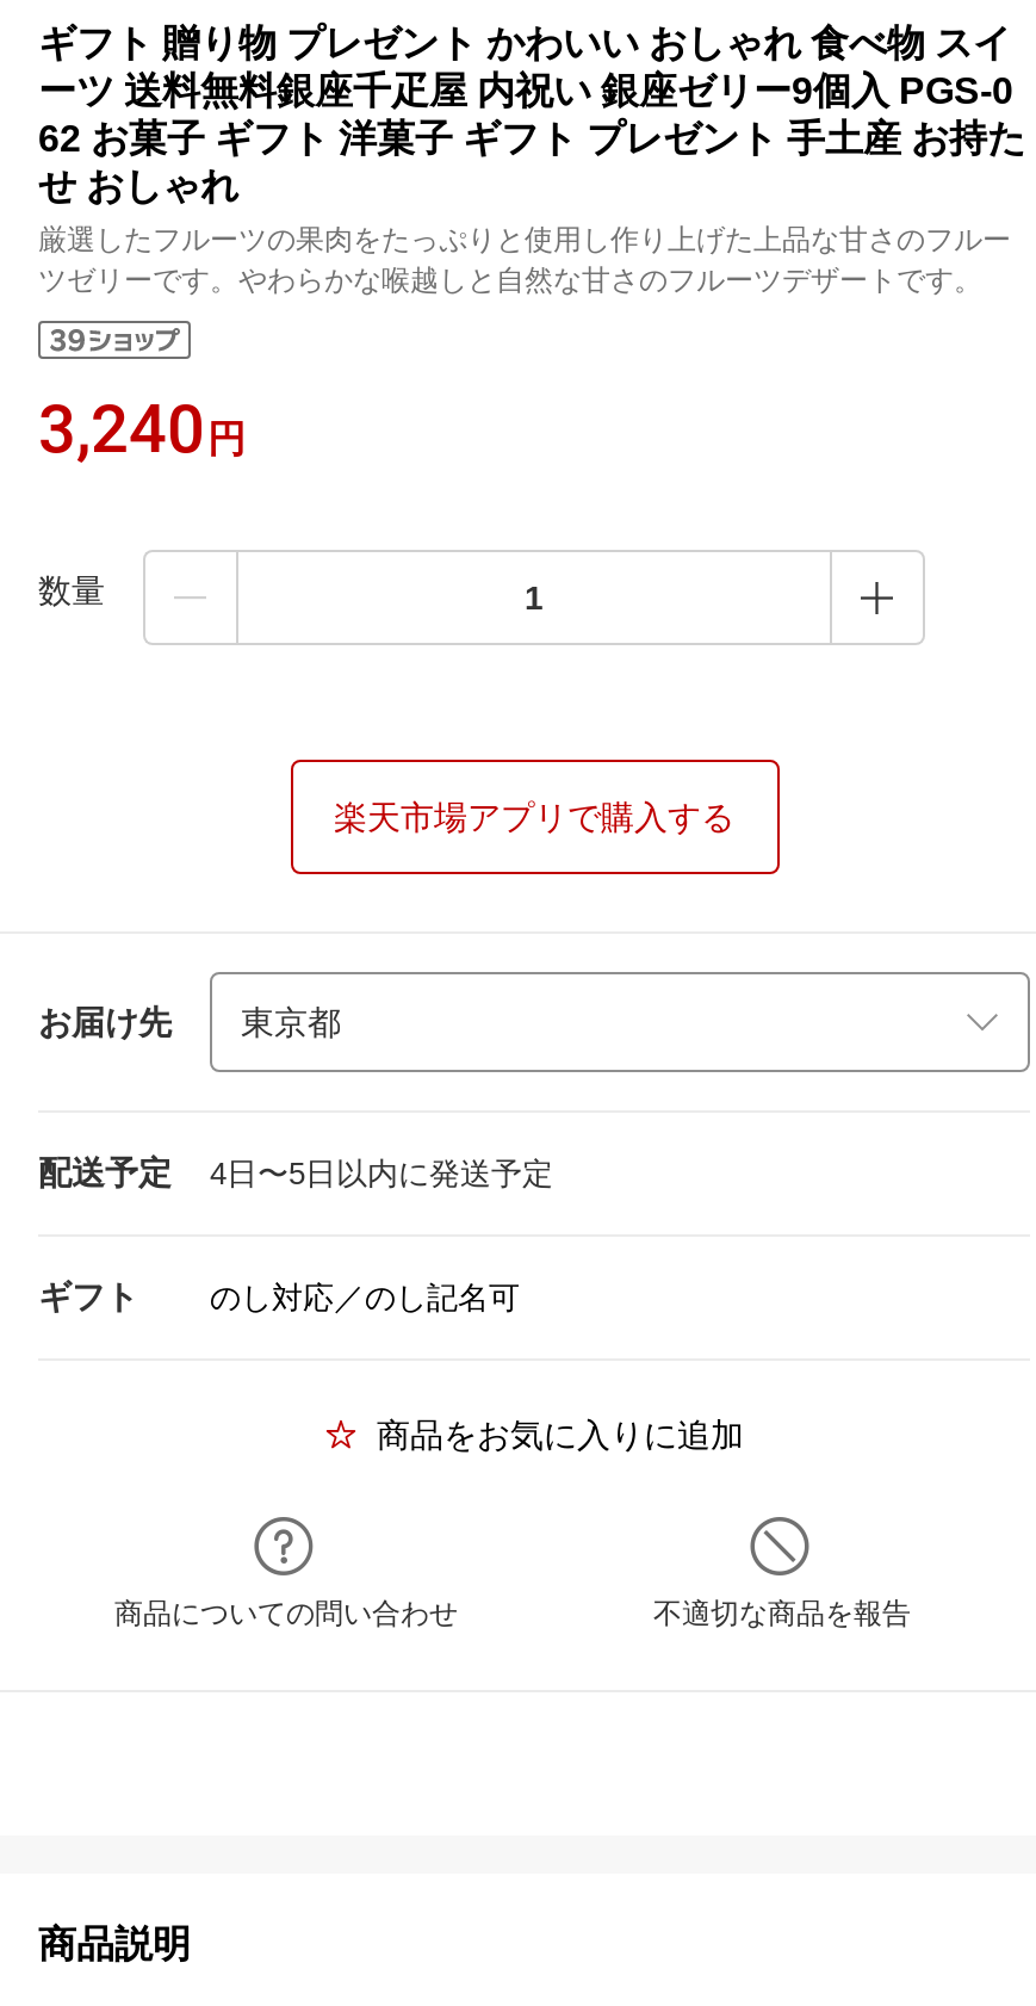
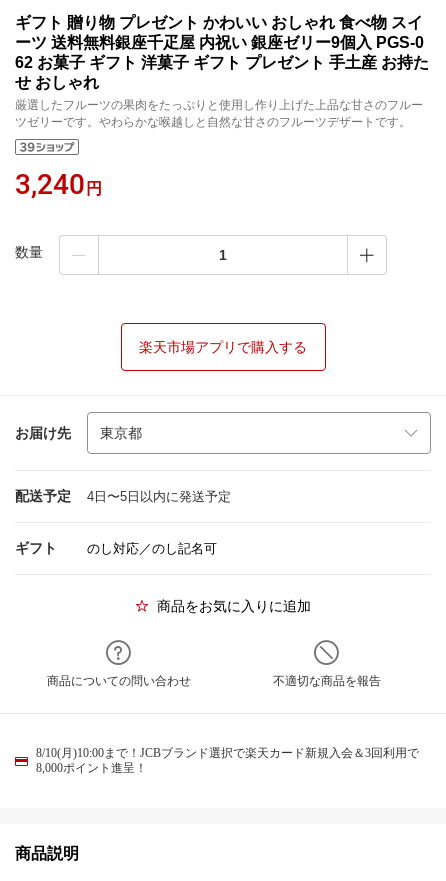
+ 8/10(月)10:00まで！JCBブランド選択で楽天カード新規入会＆3回利用で
+ 8,000ポイント進呈！
